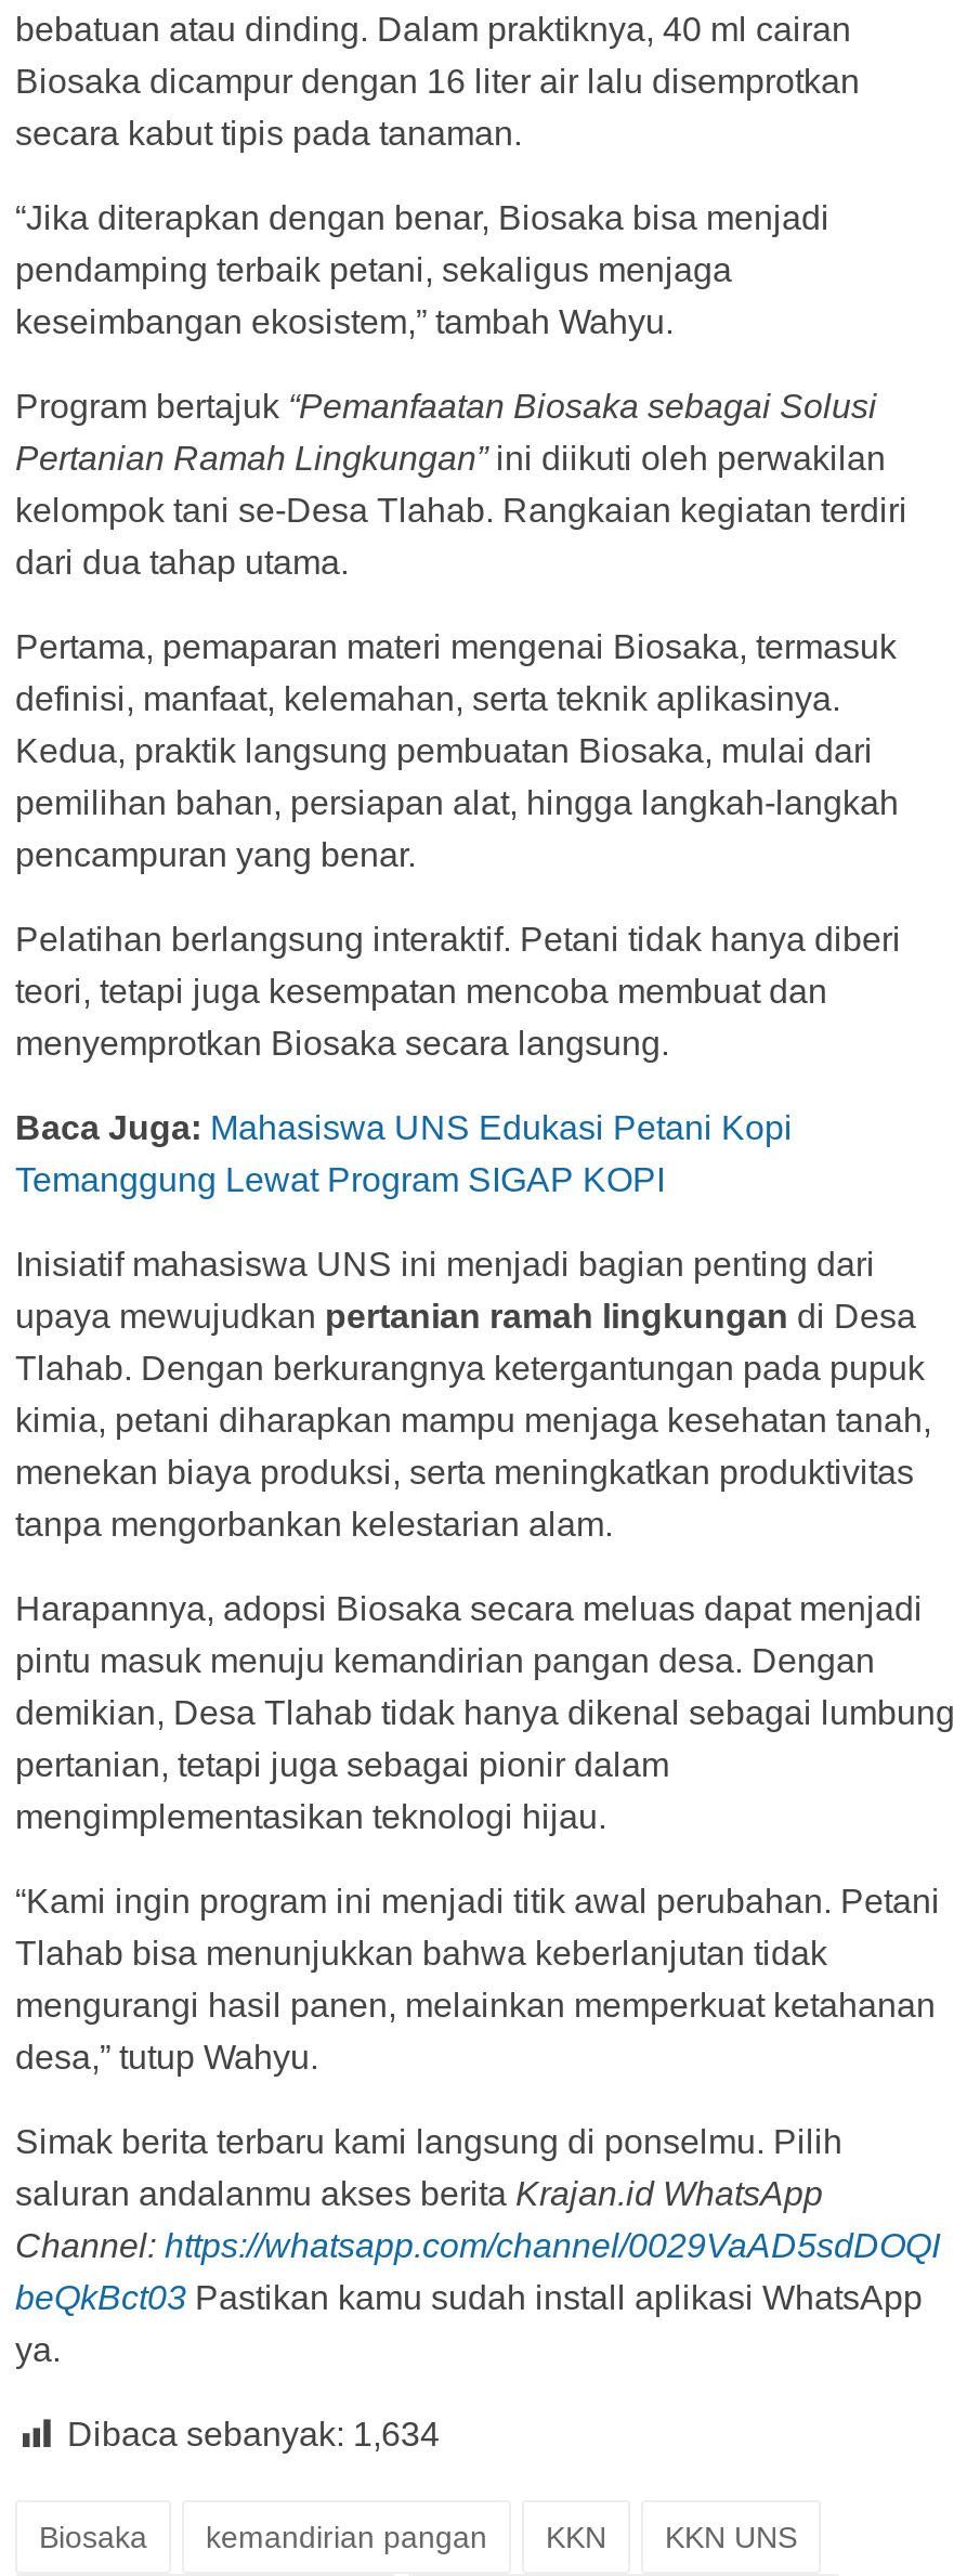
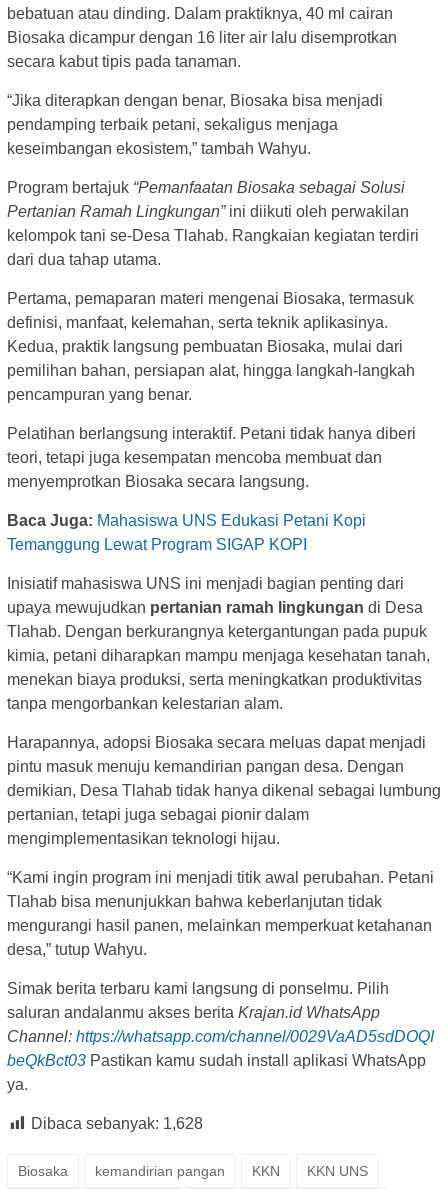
- Dibaca sebanyak: 1,634
+ Dibaca sebanyak: 1,628
